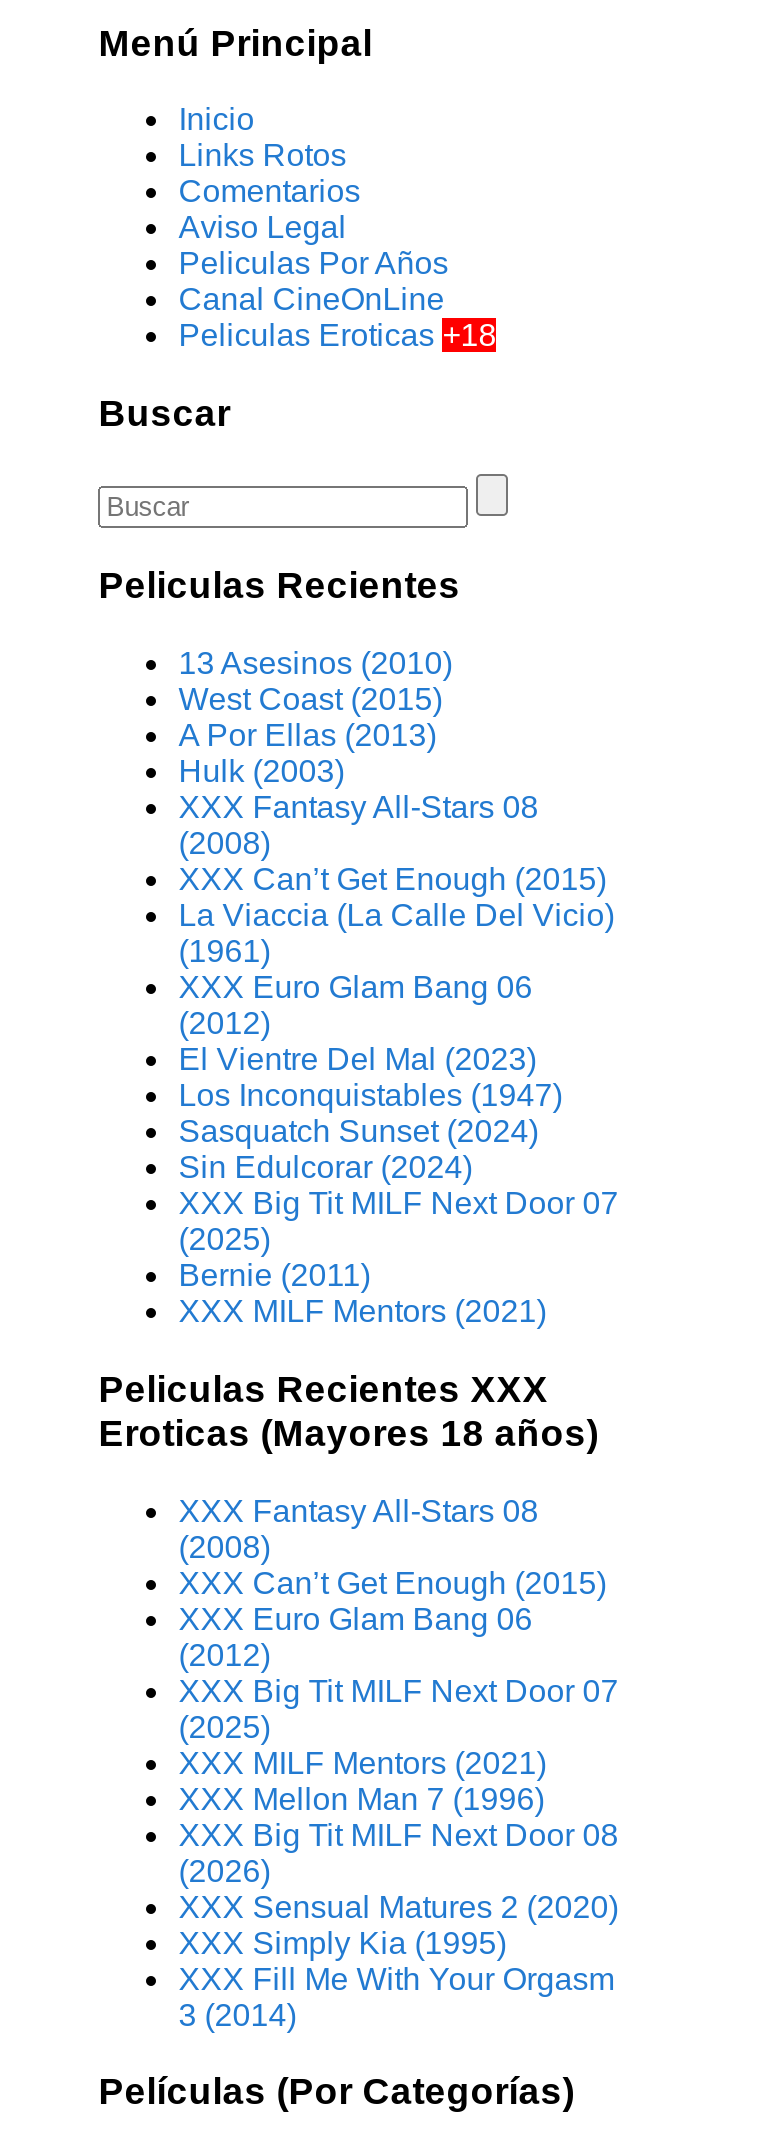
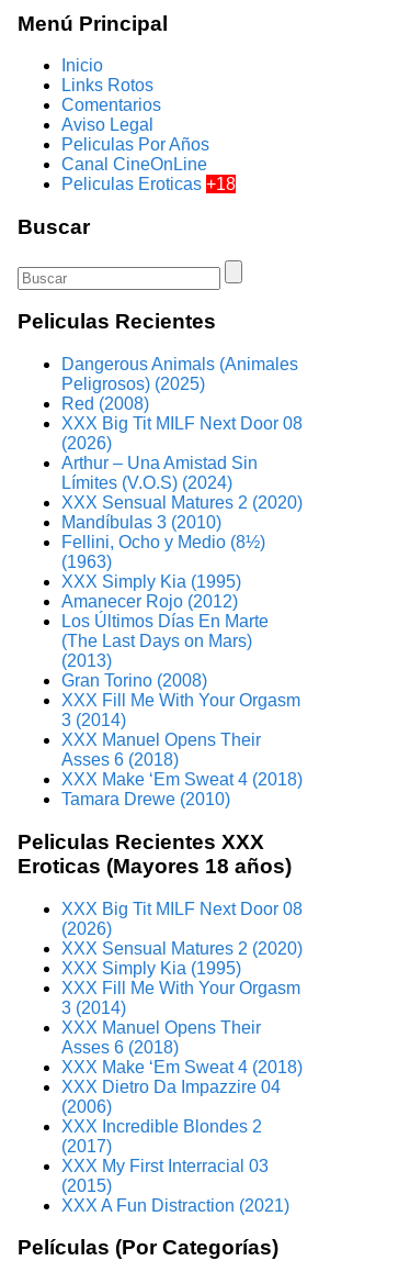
- 13 Asesinos (2010)
- West Coast (2015)
- A Por Ellas (2013)
- Hulk (2003)
- XXX Fantasy All-Stars 08
- (2008)
- XXX Can’t Get Enough (2015)
- La Viaccia (La Calle Del Vicio)
- (1961)
- XXX Euro Glam Bang 06
- (2012)
- El Vientre Del Mal (2023)
- Los Inconquistables (1947)
- Sasquatch Sunset (2024)
- Sin Edulcorar (2024)
- XXX Big Tit MILF Next Door 07
- (2025)
- Bernie (2011)
- XXX MILF Mentors (2021)
+ Dangerous Animals (Animales
+ Peligrosos) (2025)
+ Red (2008)
+ XXX Big Tit MILF Next Door 08
+ (2026)
+ Arthur – Una Amistad Sin
+ Límites (V.O.S) (2024)
+ XXX Sensual Matures 2 (2020)
+ Mandíbulas 3 (2010)
+ Fellini, Ocho y Medio (8½)
+ (1963)
+ XXX Simply Kia (1995)
+ Amanecer Rojo (2012)
+ Los Últimos Días En Marte
+ (The Last Days on Mars)
+ (2013)
+ Gran Torino (2008)
+ XXX Fill Me With Your Orgasm
+ 3 (2014)
+ XXX Manuel Opens Their
+ Asses 6 (2018)
+ XXX Make ‘Em Sweat 4 (2018)
+ Tamara Drewe (2010)

- XXX Fantasy All-Stars 08
- (2008)
- XXX Can’t Get Enough (2015)
- XXX Euro Glam Bang 06
- (2012)
- XXX Big Tit MILF Next Door 07
- (2025)
- XXX MILF Mentors (2021)
- XXX Mellon Man 7 (1996)

moved up: XXX Big Tit MILF Next Door 08 | (2026) | XXX Sensual Matures 2 (2020) | XXX Simply Kia (1995) | XXX Fill Me With Your Orgasm | 3 (2014)

+ XXX Manuel Opens Their
+ Asses 6 (2018)
+ XXX Make ‘Em Sweat 4 (2018)
+ XXX Dietro Da Impazzire 04
+ (2006)
+ XXX Incredible Blondes 2
+ (2017)
+ XXX My First Interracial 03
+ (2015)
+ XXX A Fun Distraction (2021)
